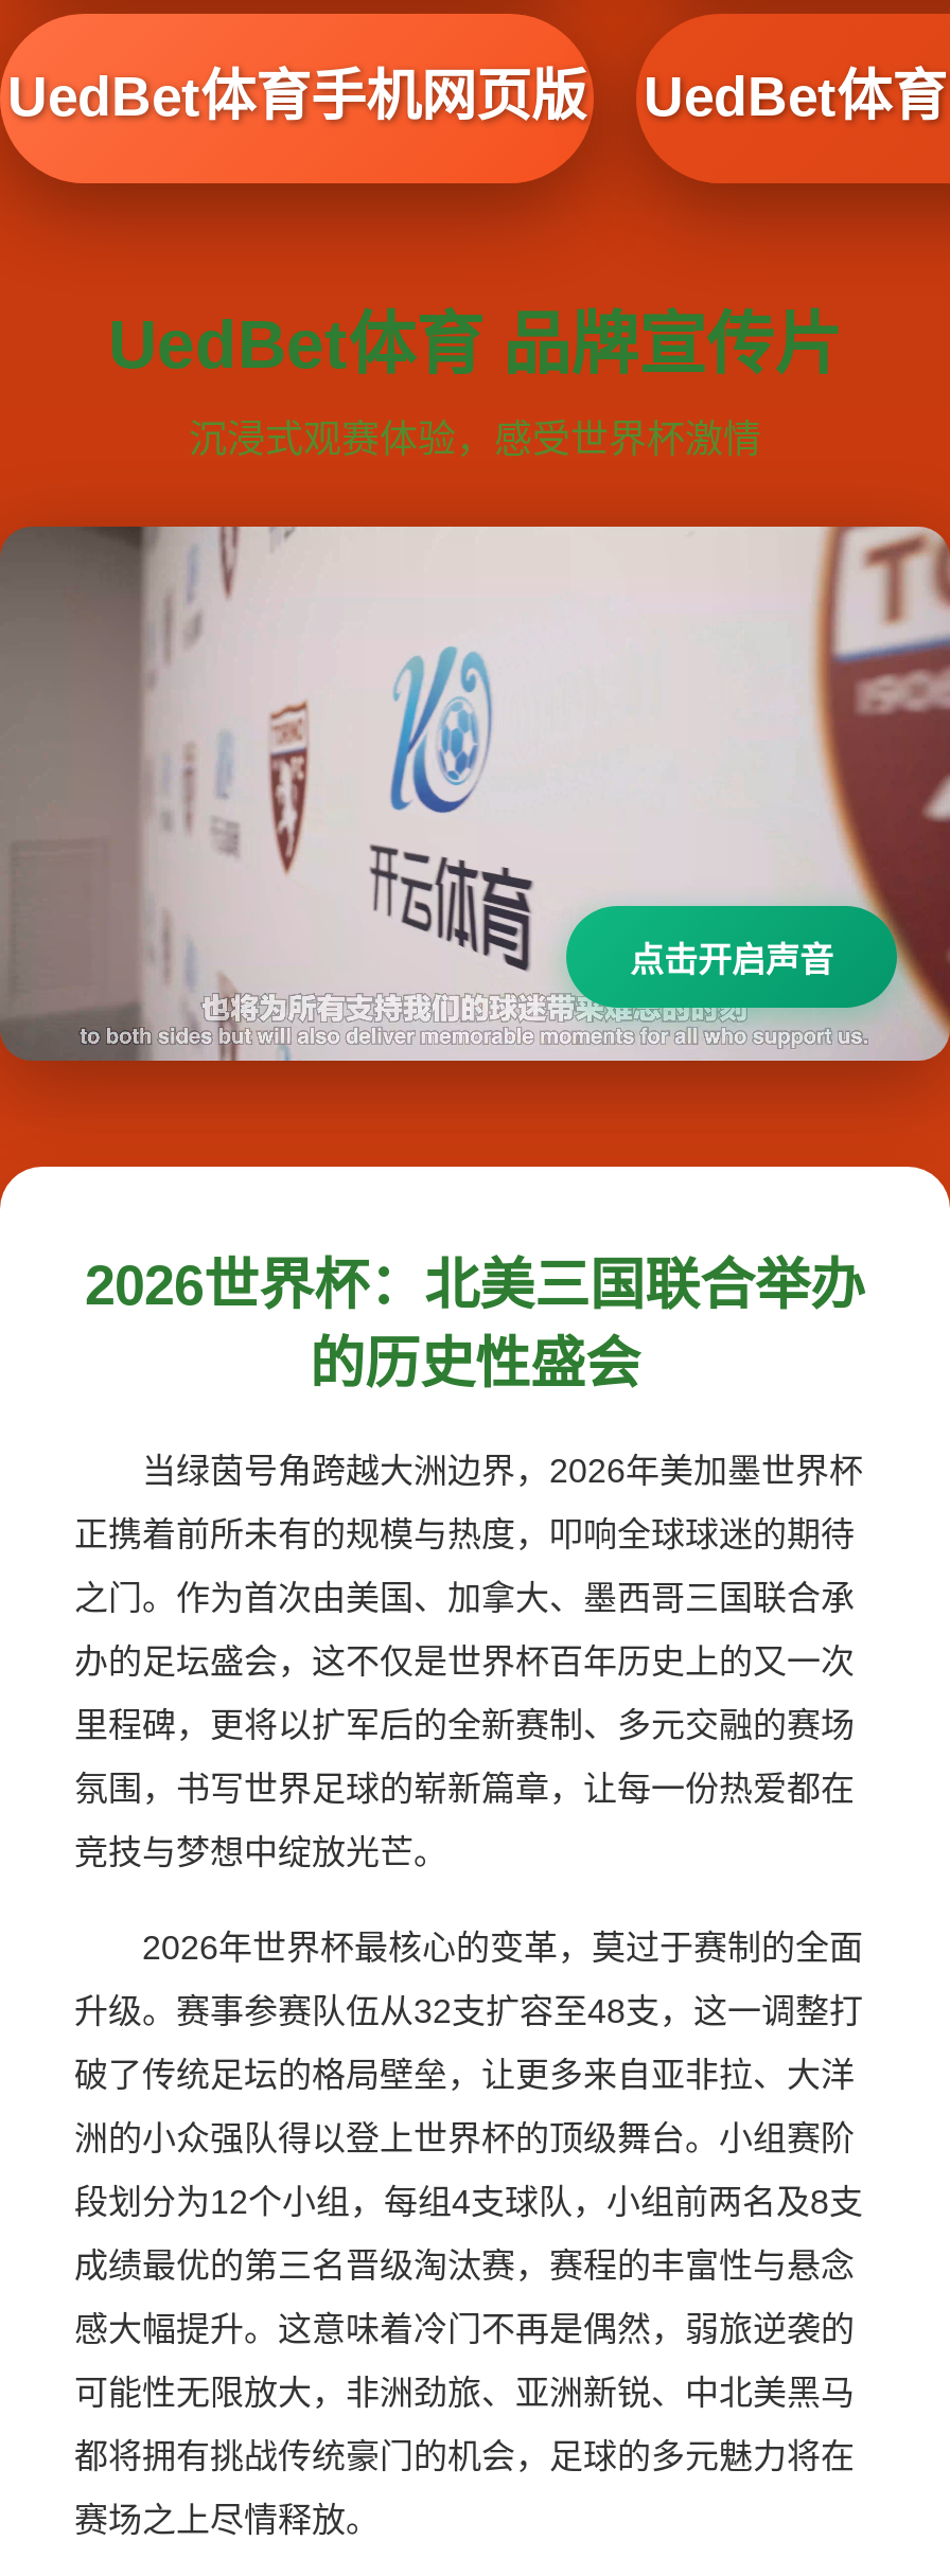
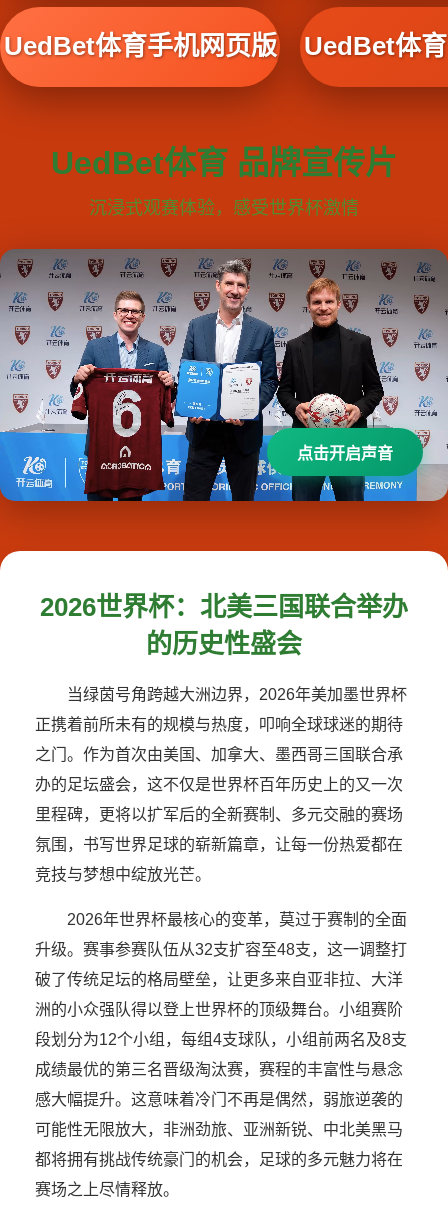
- [image]
+ [image]
